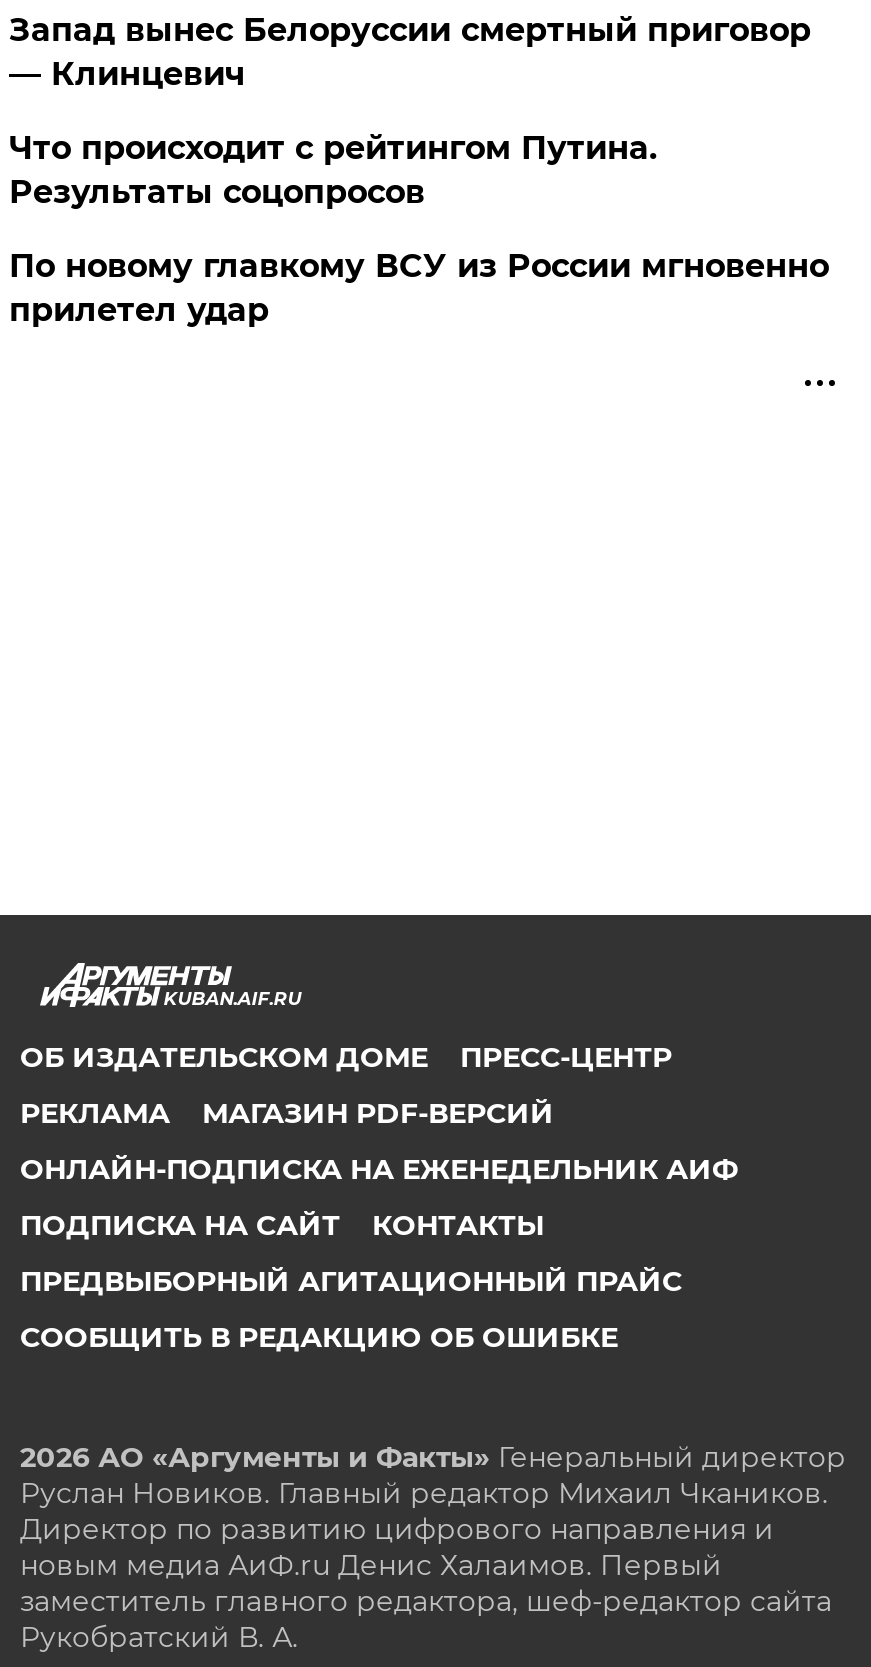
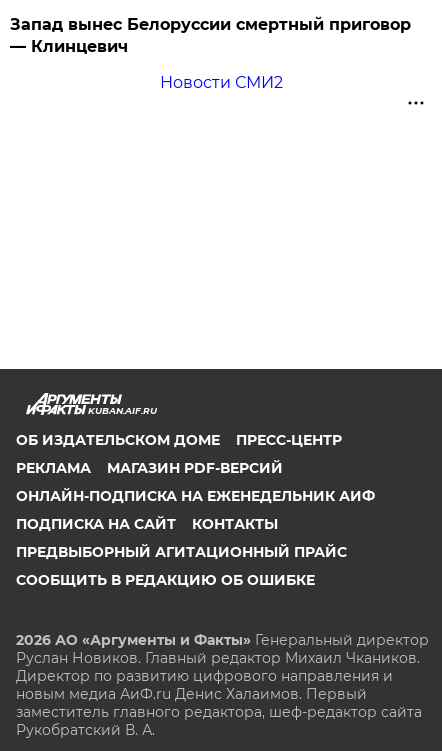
- Что происходит с рейтингом Путина.
- Результаты соцопросов
- По новому главкому ВСУ из России мгновенно
- прилетел удар
+ Новости СМИ2
